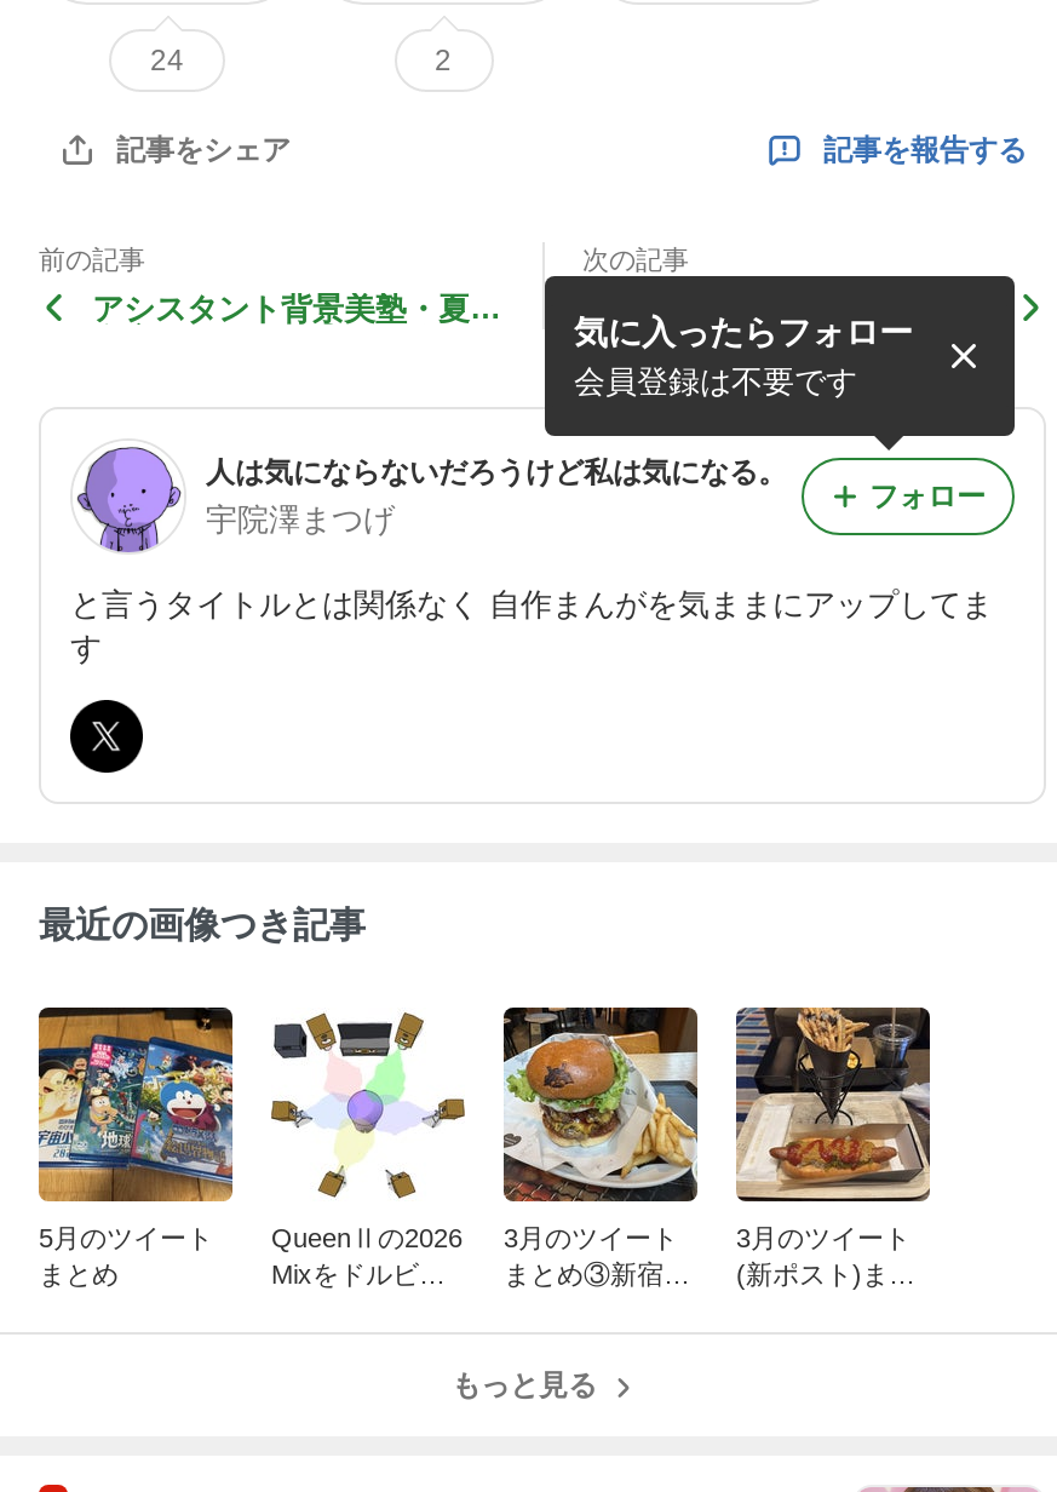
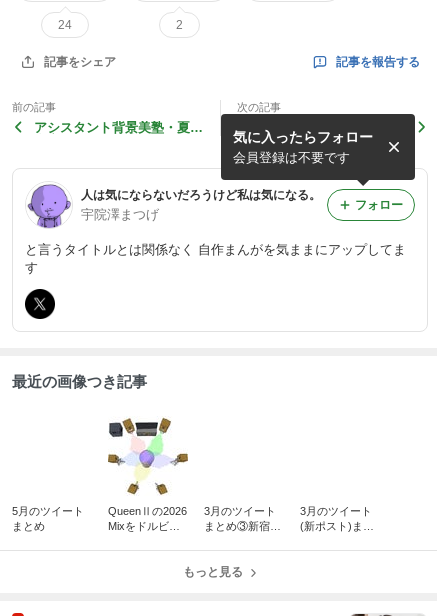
- [image]

- [image]

- [image]
